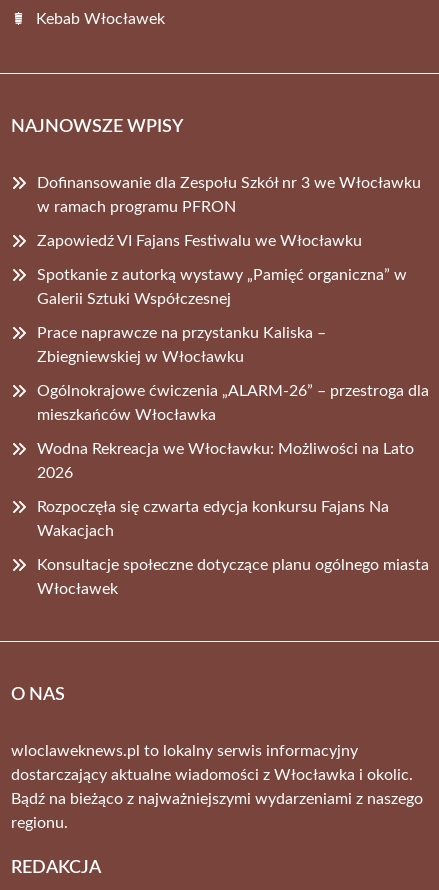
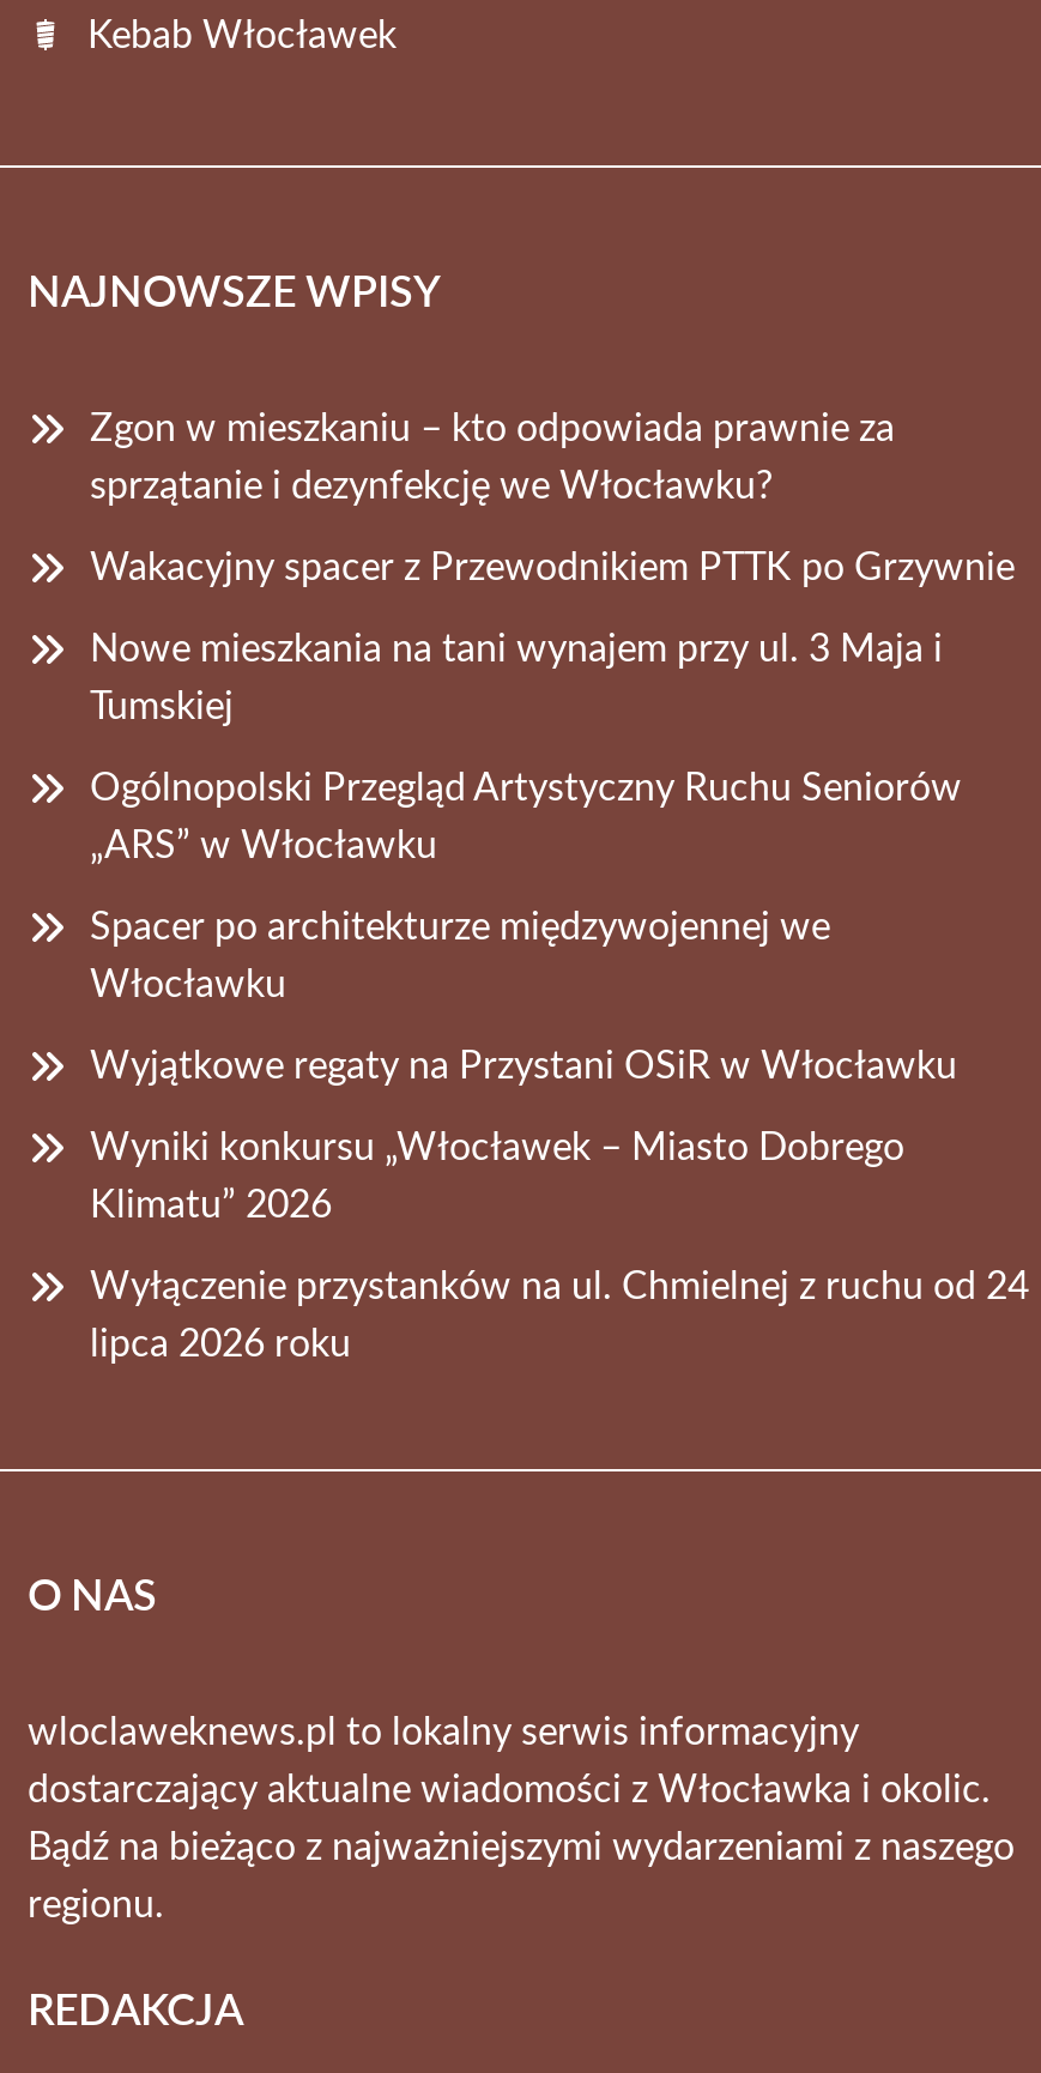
- Dofinansowanie dla Zespołu Szkół nr 3 we Włocławku
- w ramach programu PFRON
- Zapowiedź VI Fajans Festiwalu we Włocławku
- Spotkanie z autorką wystawy „Pamięć organiczna” w
- Galerii Sztuki Współczesnej
- Prace naprawcze na przystanku Kaliska –
- Zbiegniewskiej w Włocławku
- Ogólnokrajowe ćwiczenia „ALARM-26” – przestroga dla
- mieszkańców Włocławka
- Wodna Rekreacja we Włocławku: Możliwości na Lato
- 2026
- Rozpoczęła się czwarta edycja konkursu Fajans Na
- Wakacjach
- Konsultacje społeczne dotyczące planu ogólnego miasta
- Włocławek
+ Zgon w mieszkaniu – kto odpowiada prawnie za
+ sprzątanie i dezynfekcję we Włocławku?
+ Wakacyjny spacer z Przewodnikiem PTTK po Grzywnie
+ Nowe mieszkania na tani wynajem przy ul. 3 Maja i
+ Tumskiej
+ Ogólnopolski Przegląd Artystyczny Ruchu Seniorów
+ „ARS” w Włocławku
+ Spacer po architekturze międzywojennej we
+ Włocławku
+ Wyjątkowe regaty na Przystani OSiR w Włocławku
+ Wyniki konkursu „Włocławek – Miasto Dobrego
+ Klimatu” 2026
+ Wyłączenie przystanków na ul. Chmielnej z ruchu od 24
+ lipca 2026 roku
